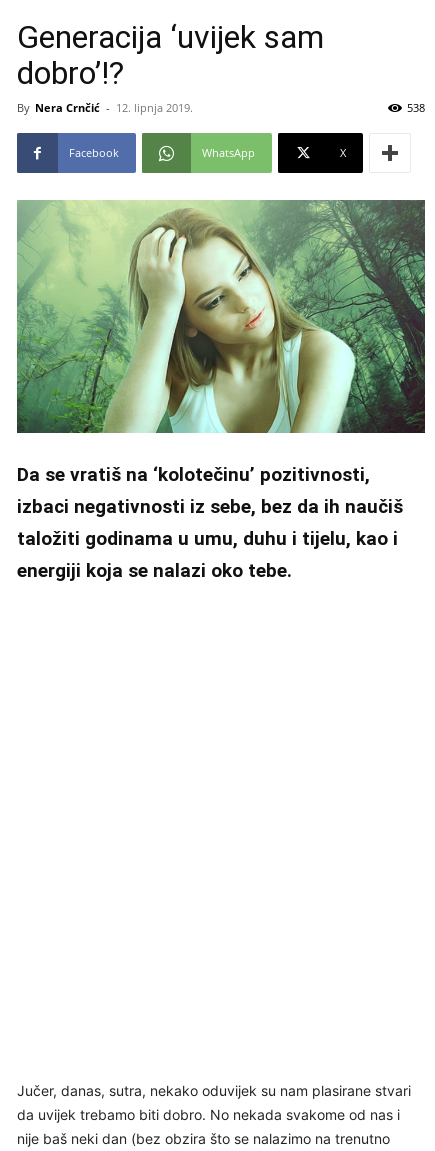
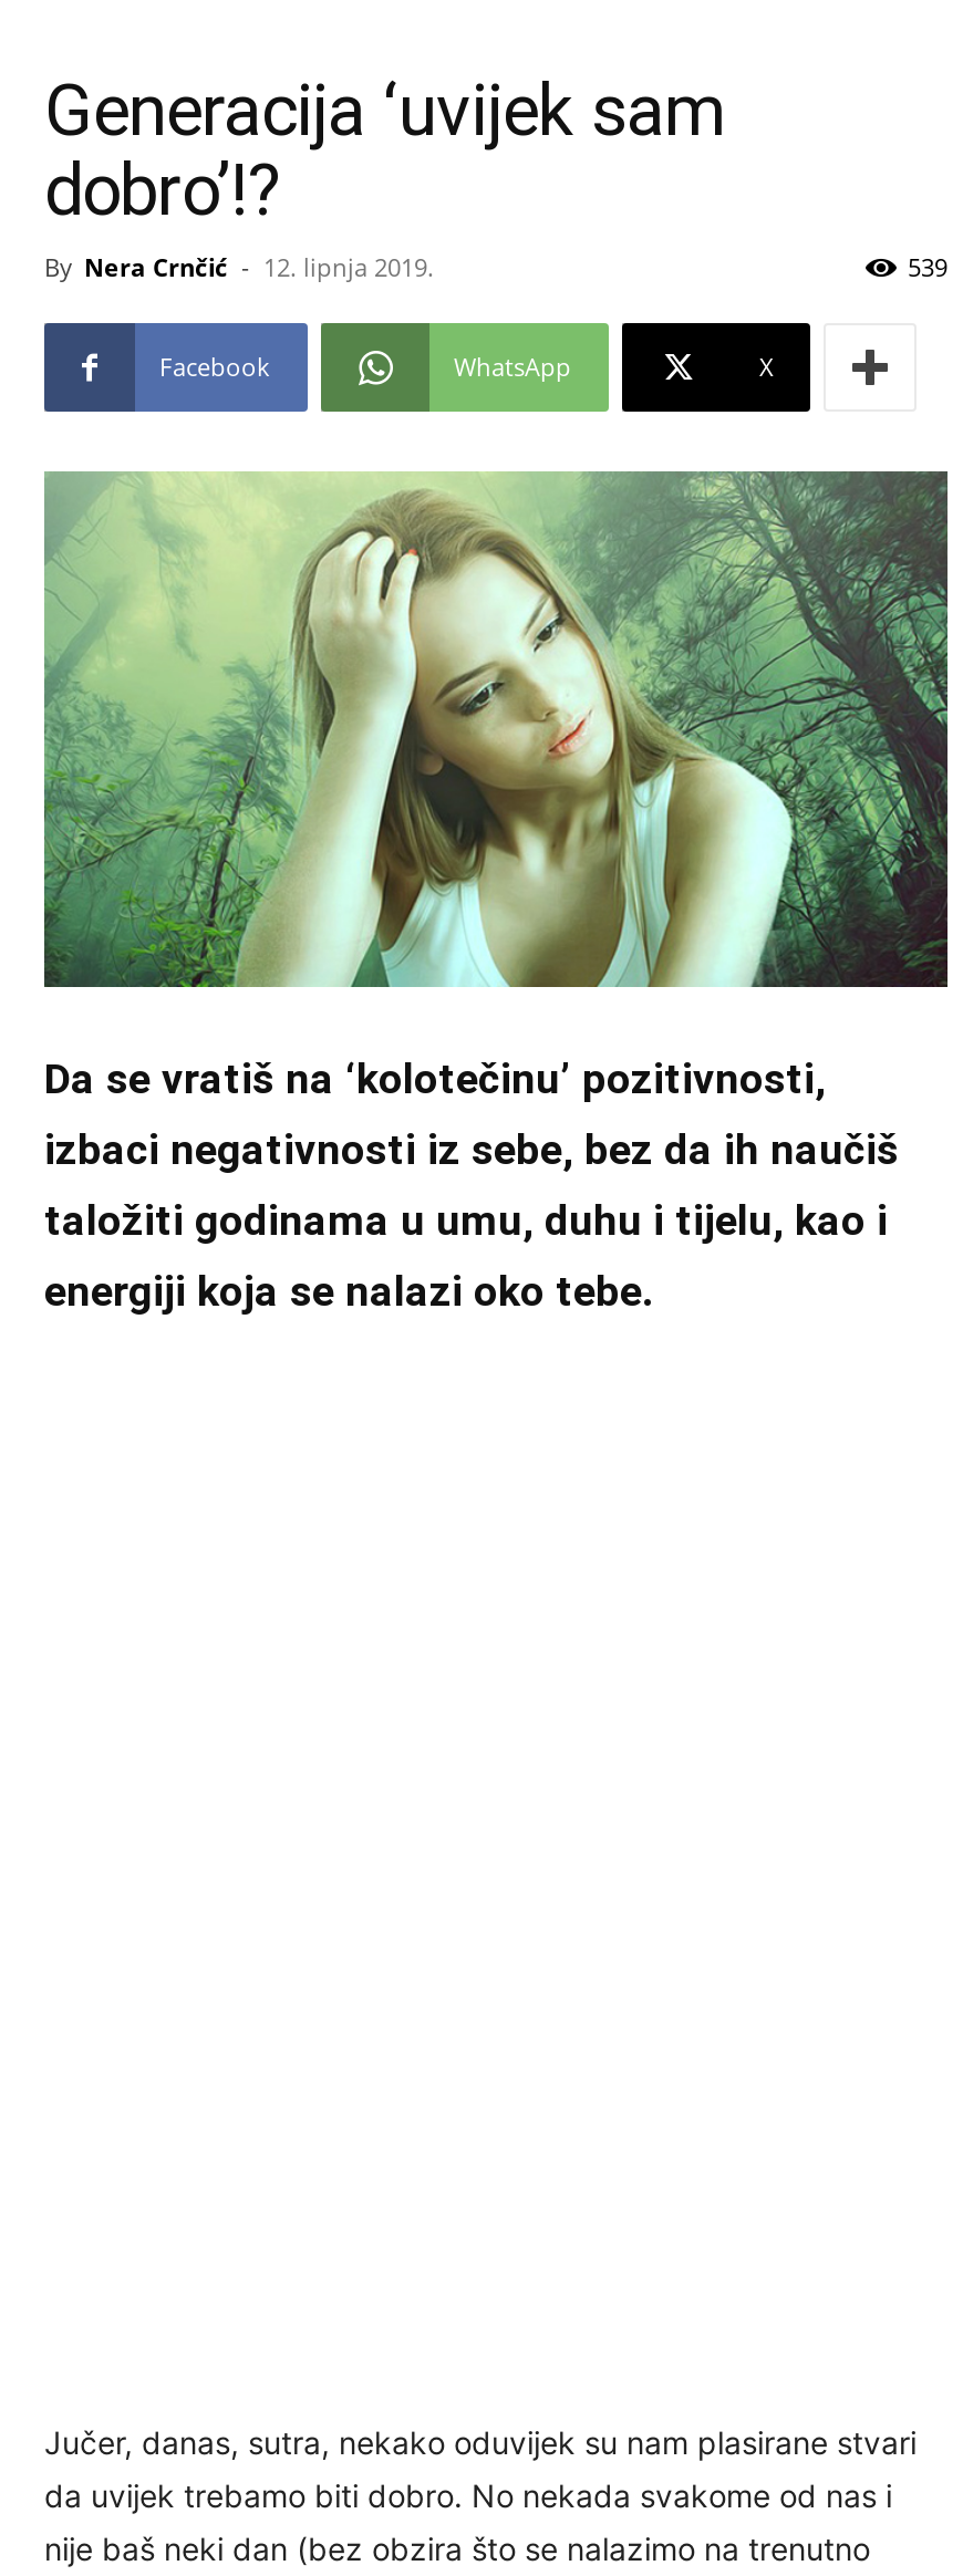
- 538
+ 539
